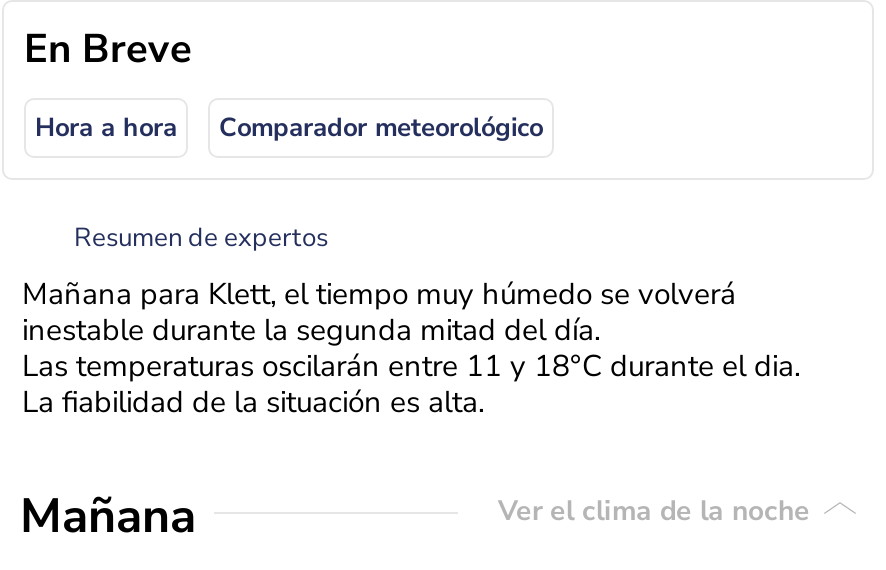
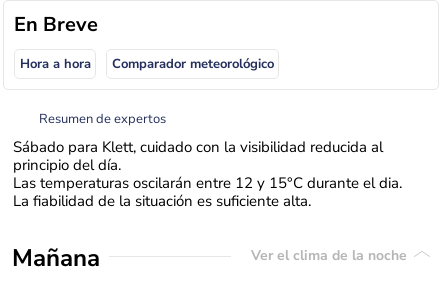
- Mañana para Klett, el tiempo muy húmedo se volverá
- inestable durante la segunda mitad del día.
- Las temperaturas oscilarán entre 11 y 18°C durante el dia.
- La fiabilidad de la situación es alta.
+ Sábado para Klett, cuidado con la visibilidad reducida al
+ principio del día.
+ Las temperaturas oscilarán entre 12 y 15°C durante el dia.
+ La fiabilidad de la situación es suficiente alta.
